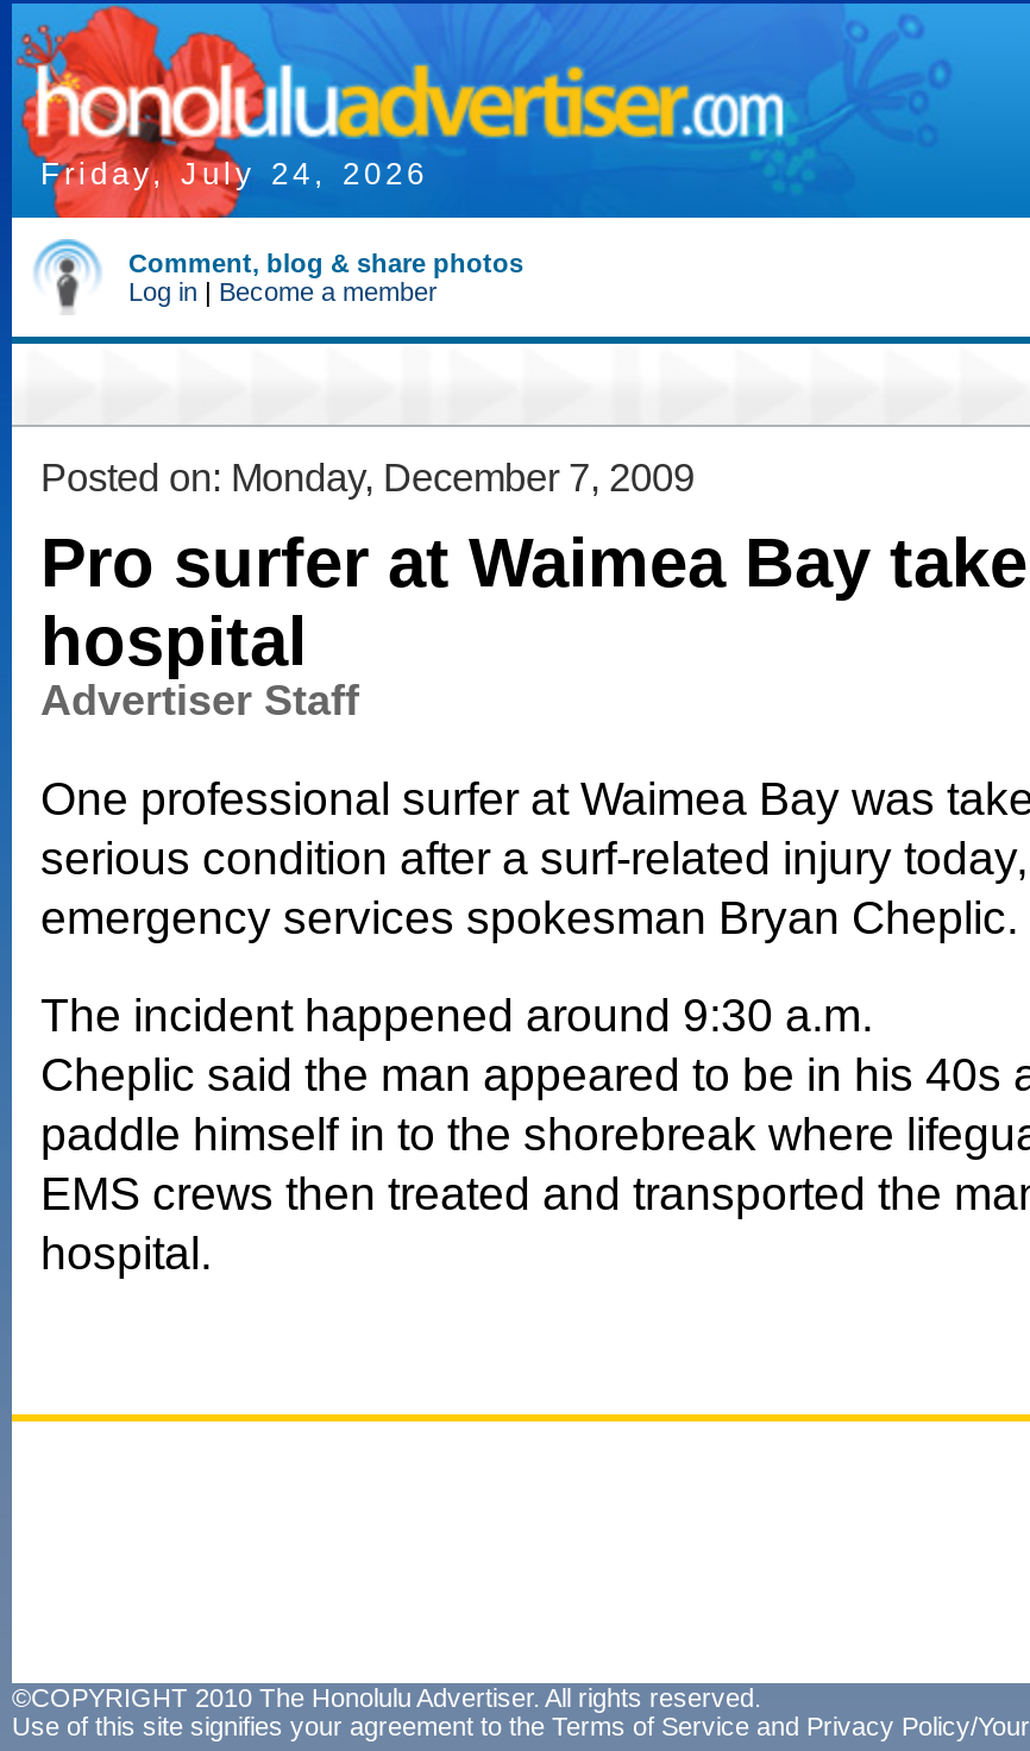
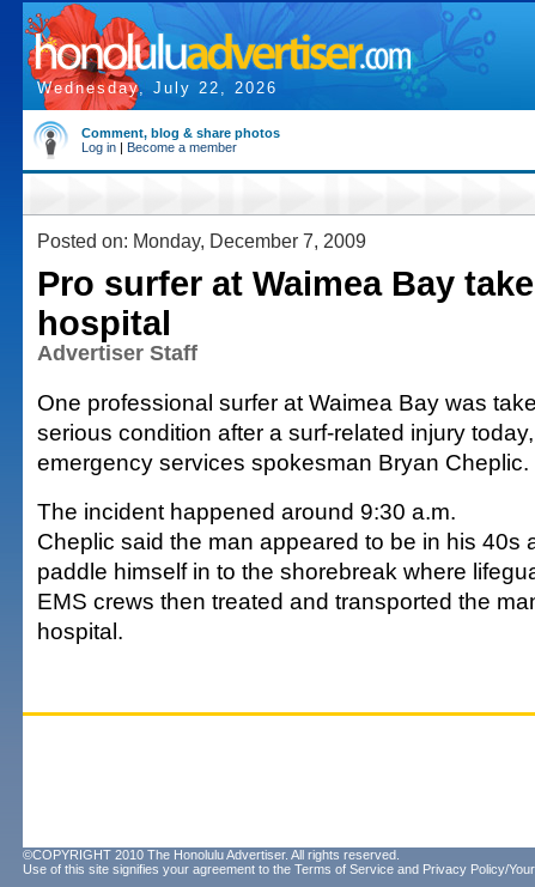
- Friday, July 24, 2026
+ Wednesday, July 22, 2026
